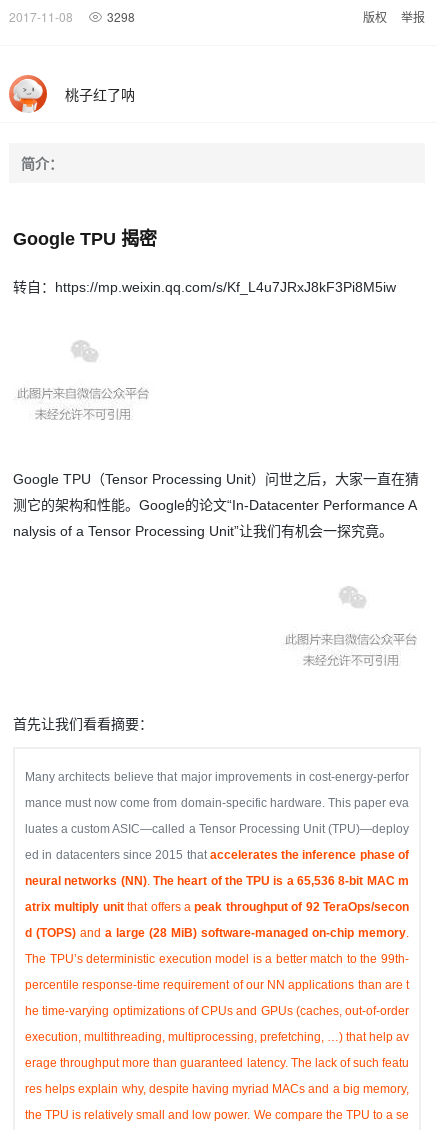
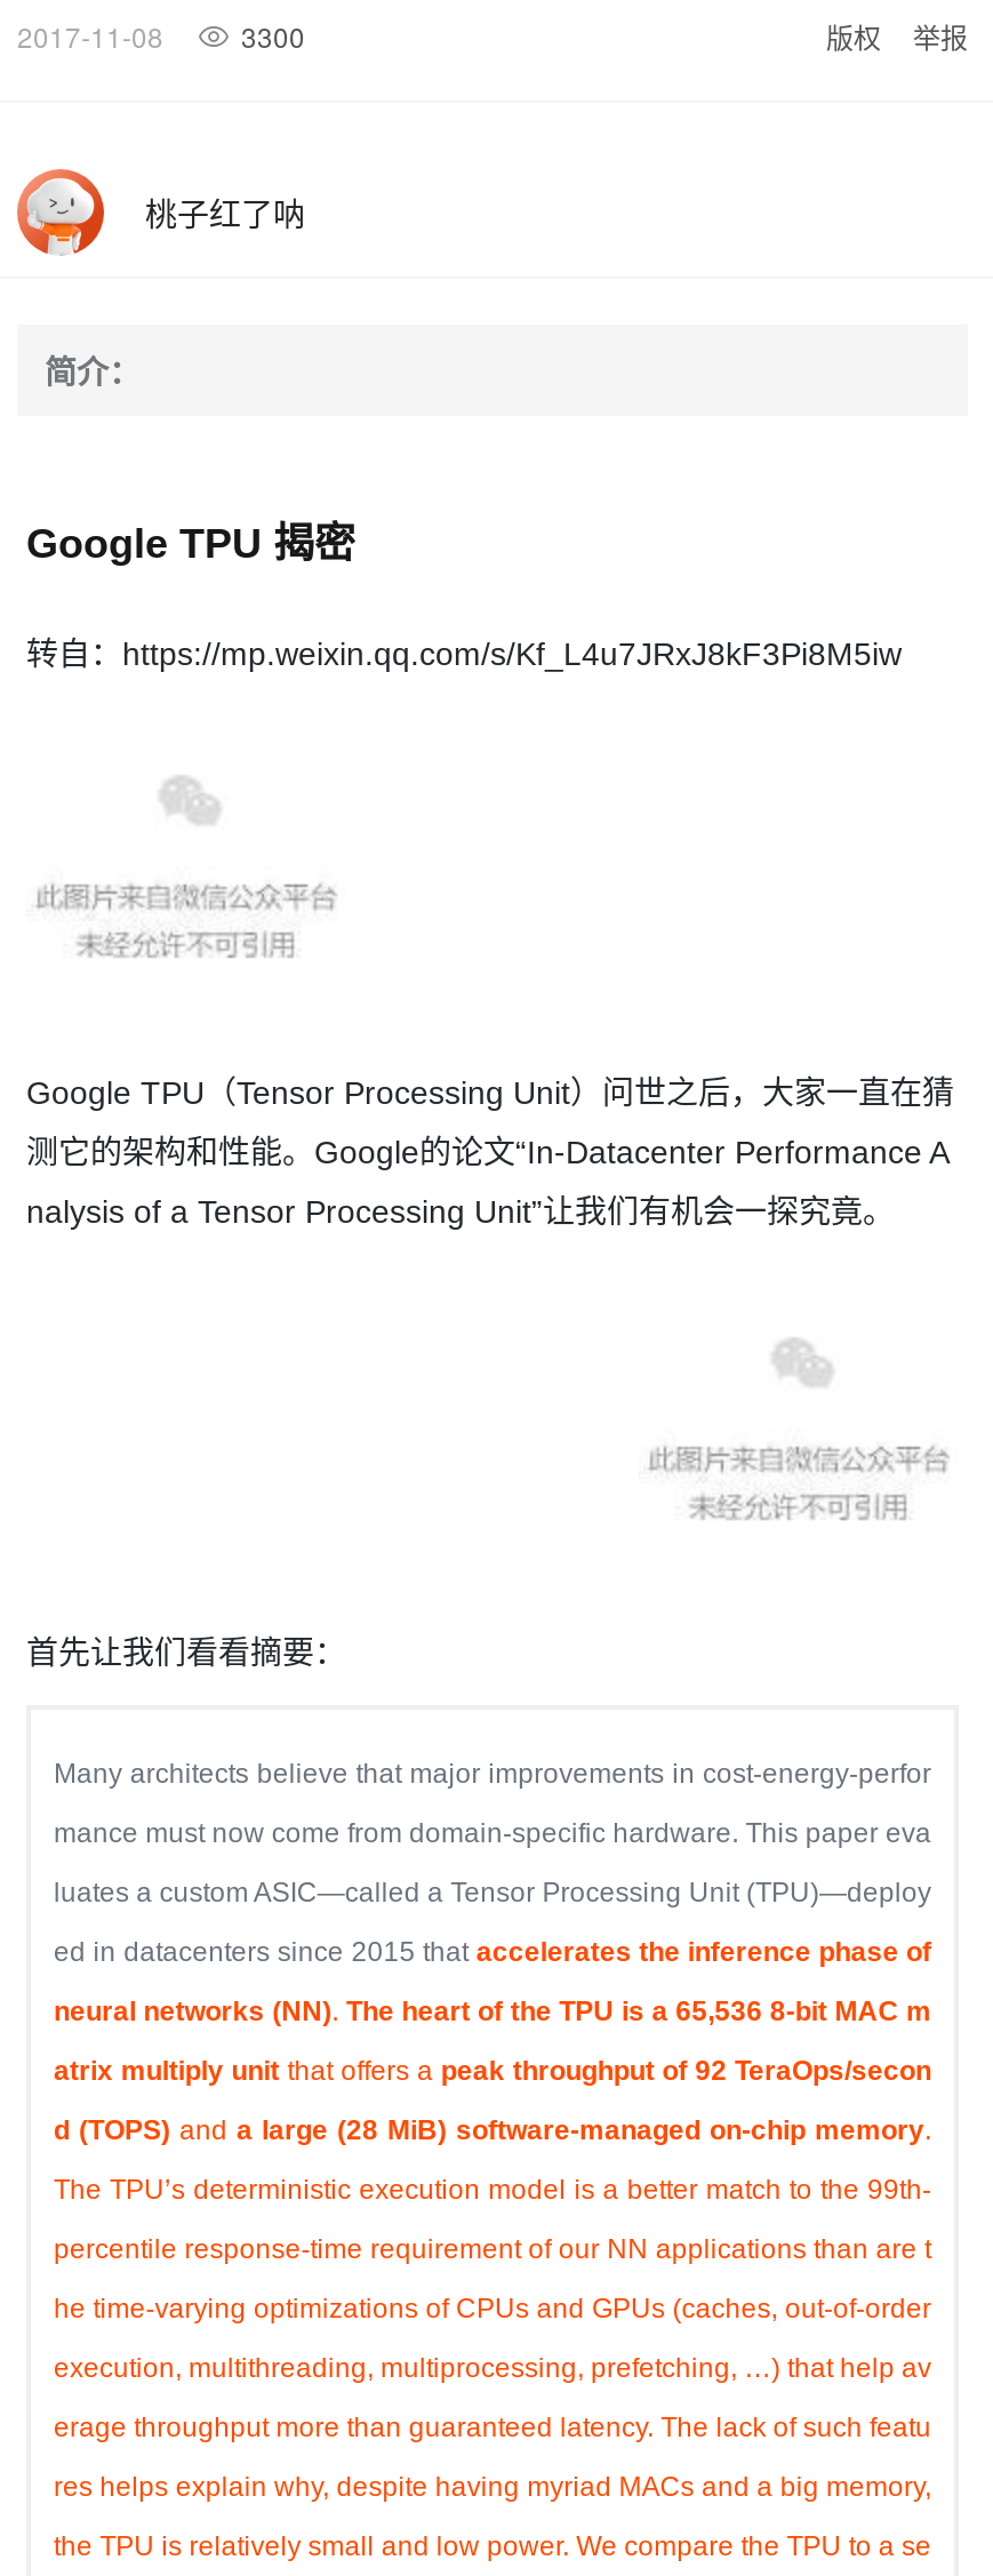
- 2017-11-08 3298
+ 2017-11-08 3300
